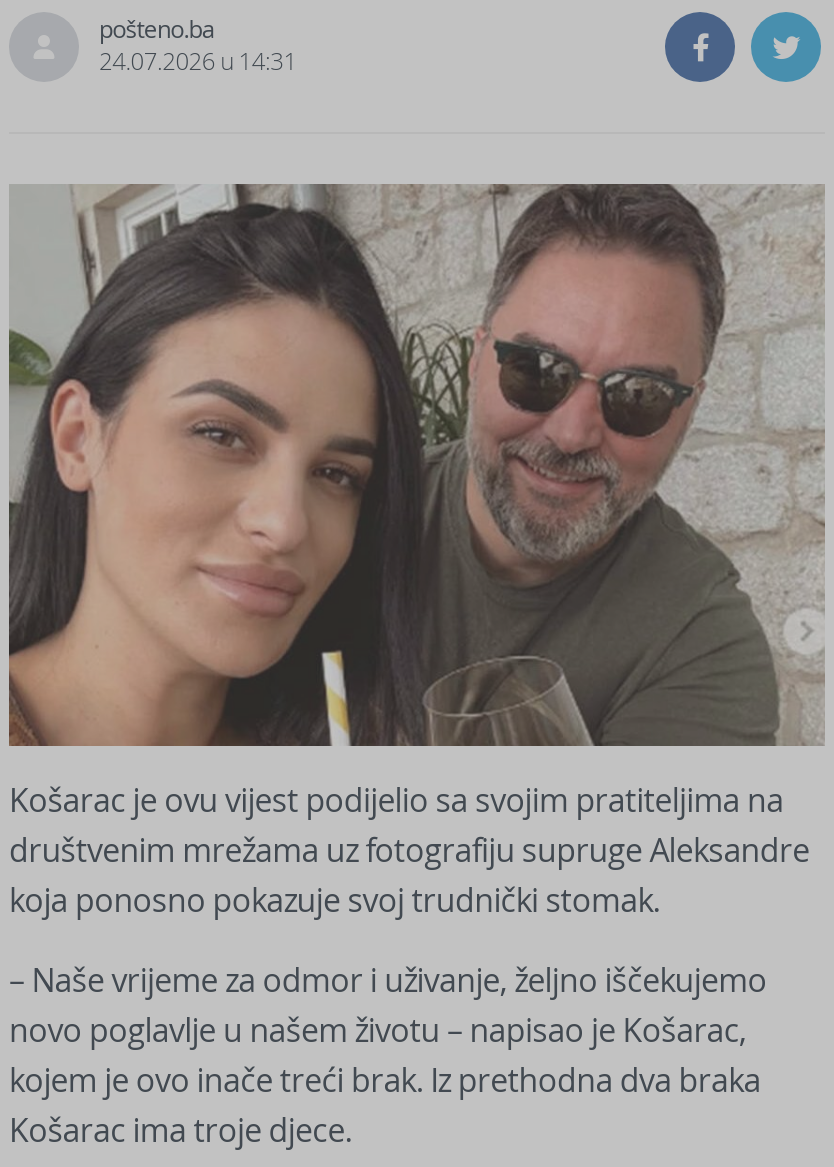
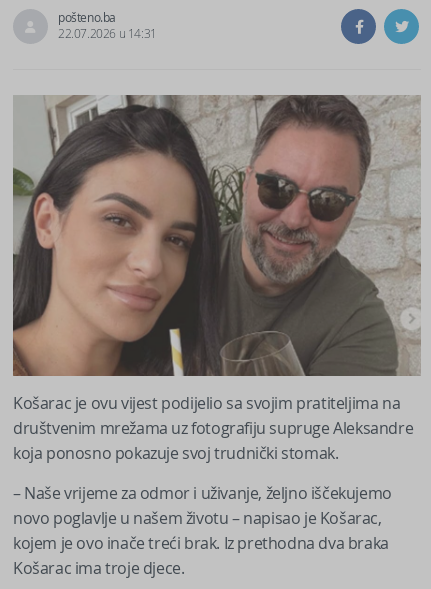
- 24.07.2026 u 14:31
+ 22.07.2026 u 14:31
